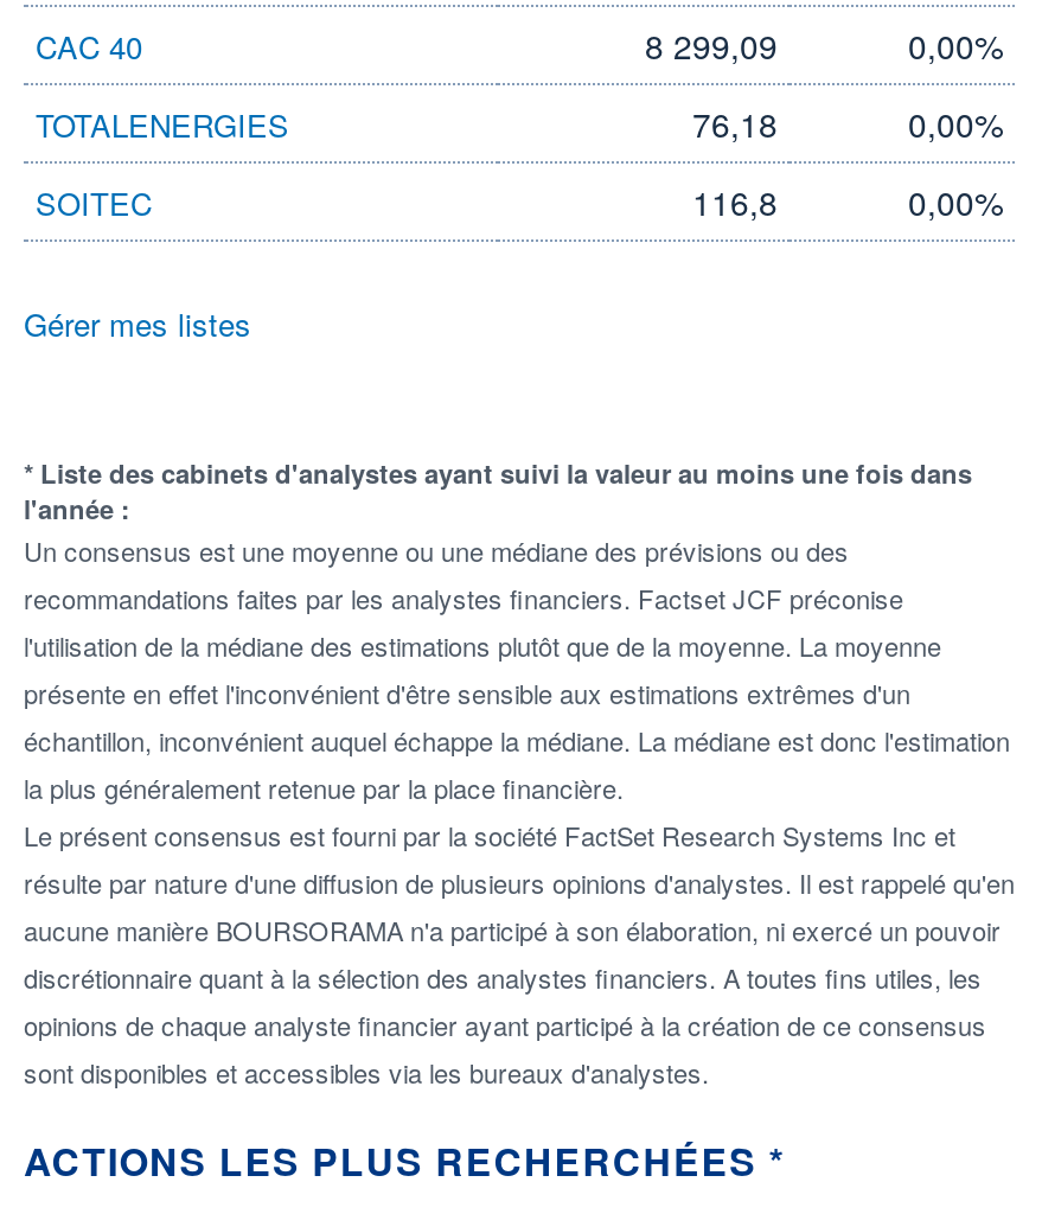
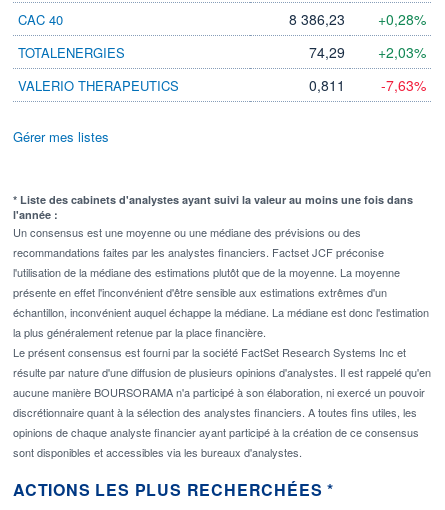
- 8 299,09
+ 8 386,23

- 0,00%
+ +0,28%

- 76,18
- 0,00%
+ 74,29
+ +2,03%

- SOITEC
- 116,8
- 0,00%
+ VALERIO THERAPEUTICS
+ 0,811
+ -7,63%
